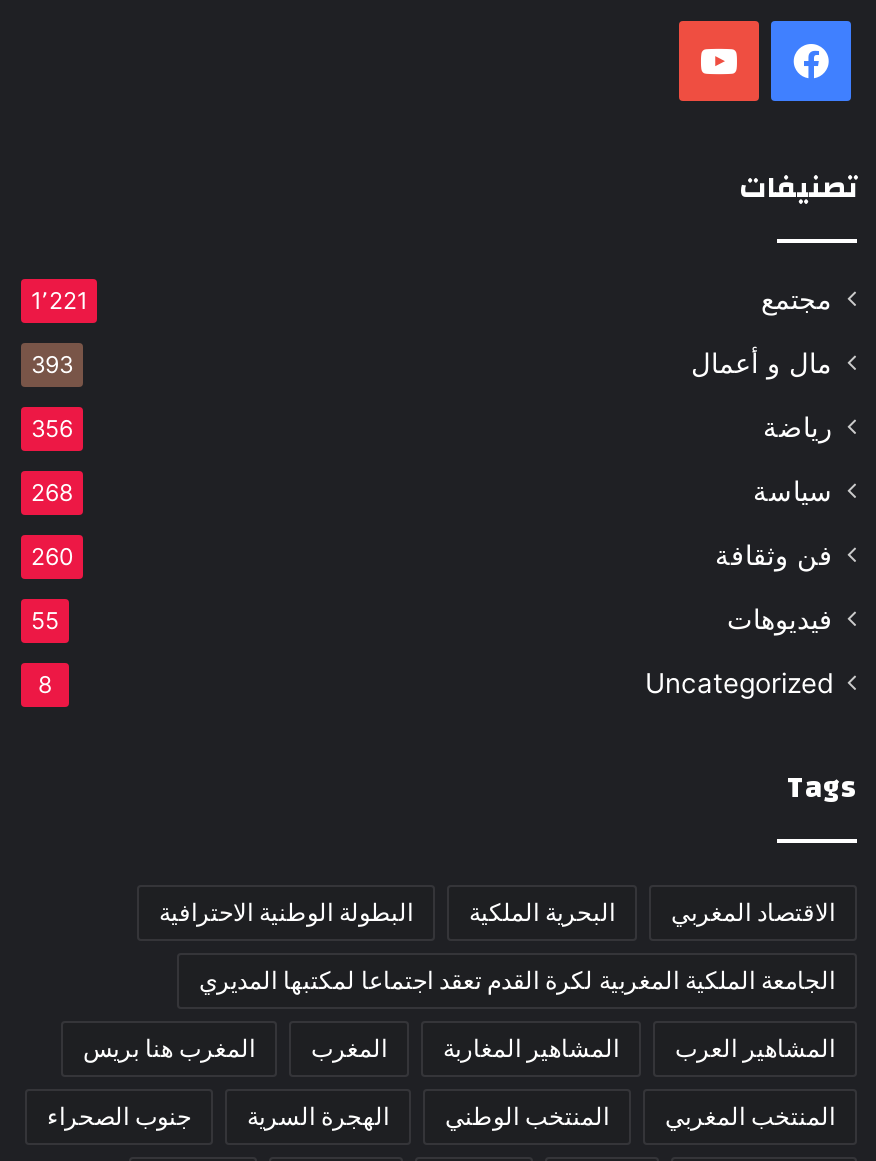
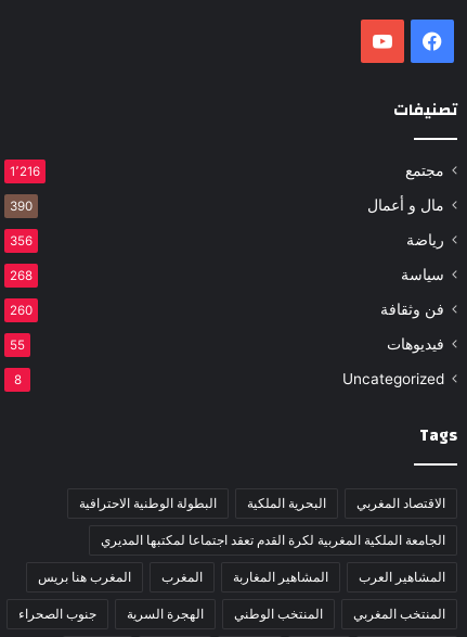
- 1٬221
+ 1٬216

- 393
+ 390
